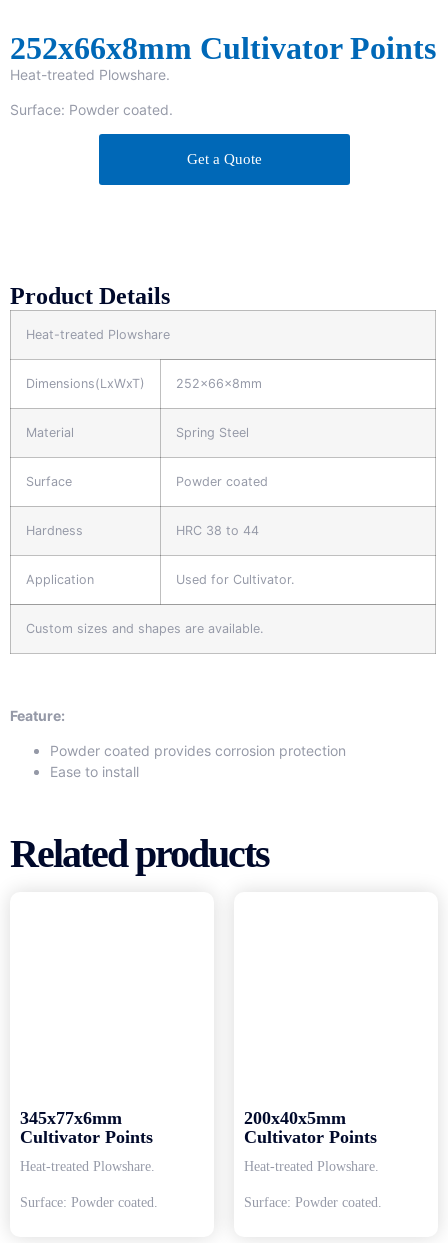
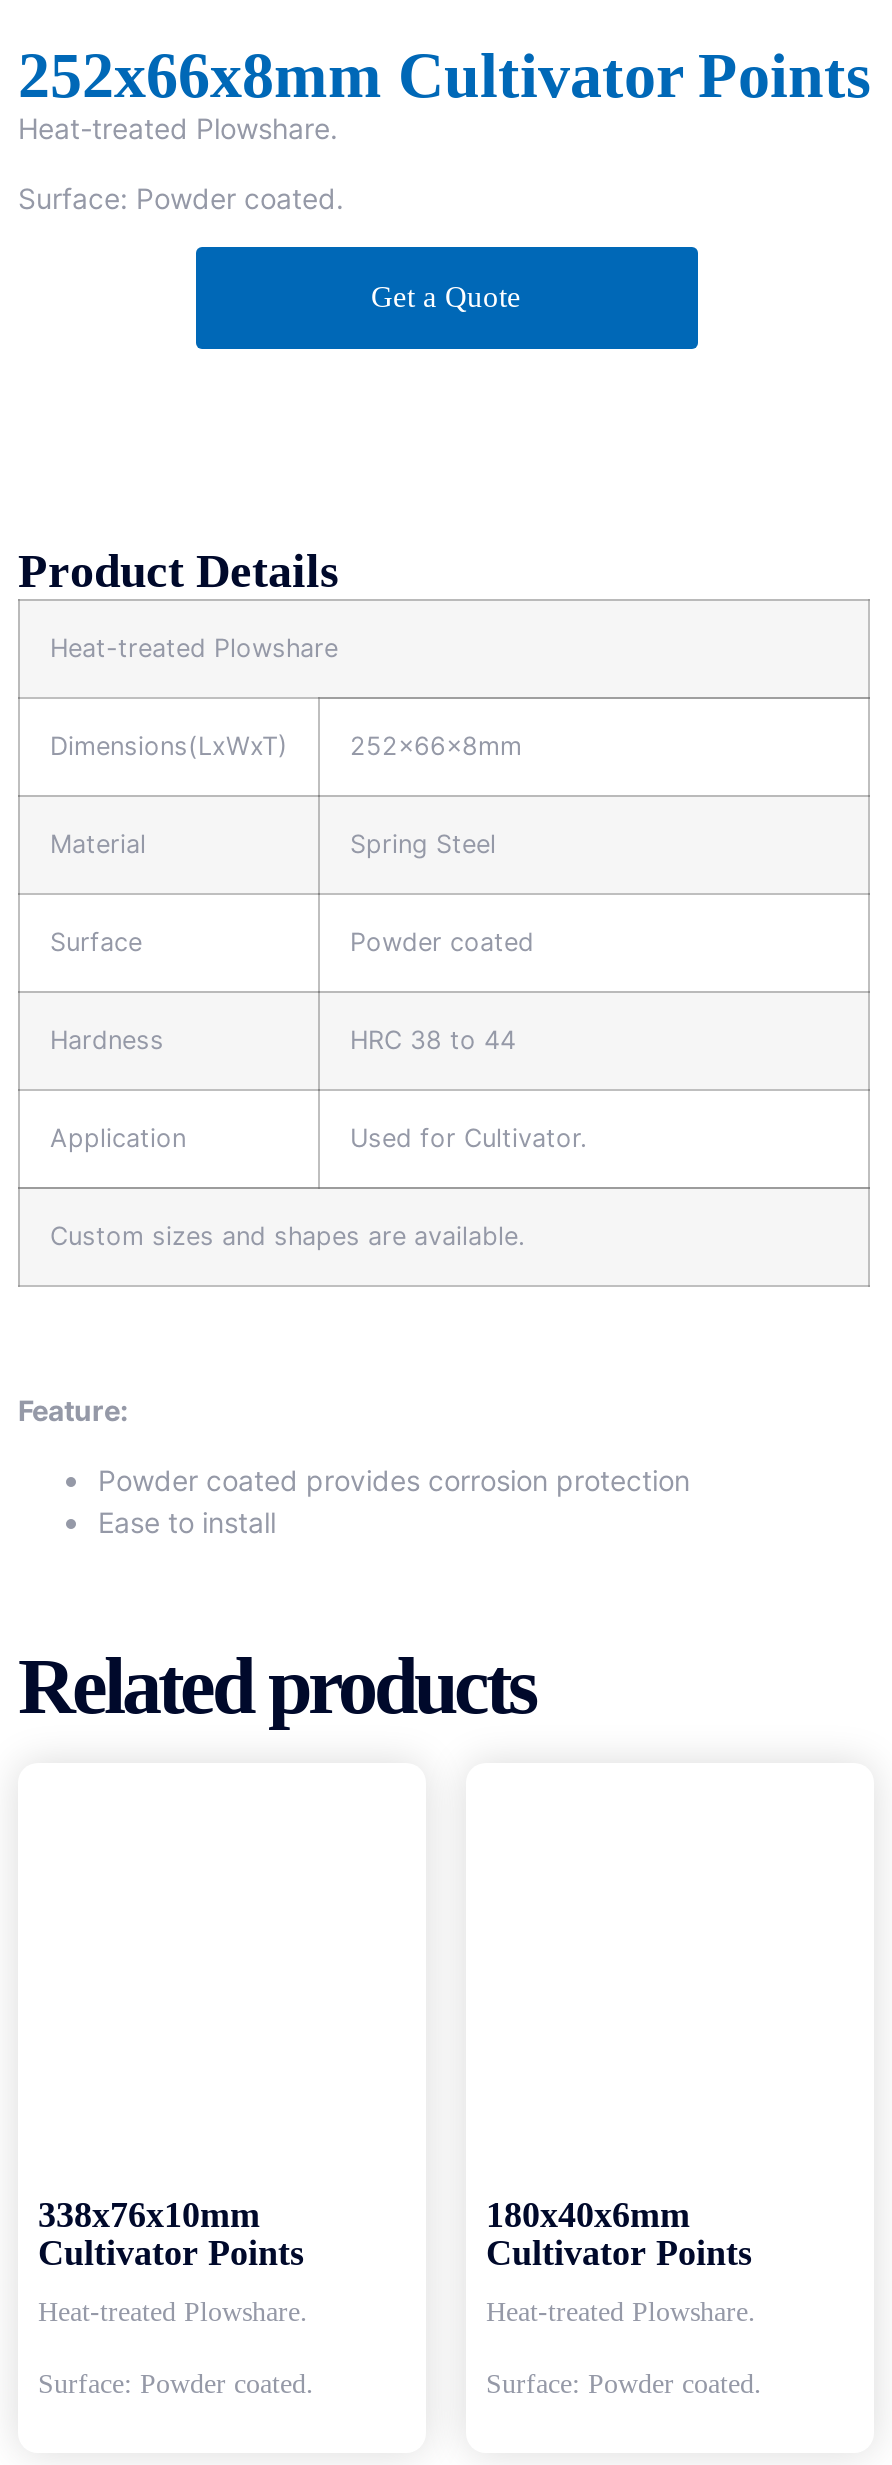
- 345x77x6mm
+ 338x76x10mm

- 200x40x5mm
+ 180x40x6mm
